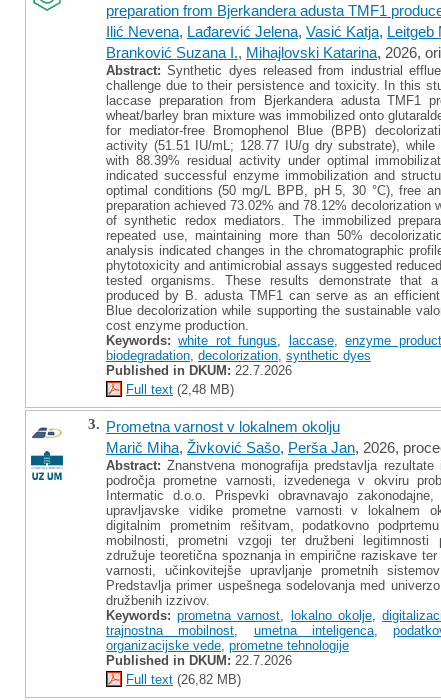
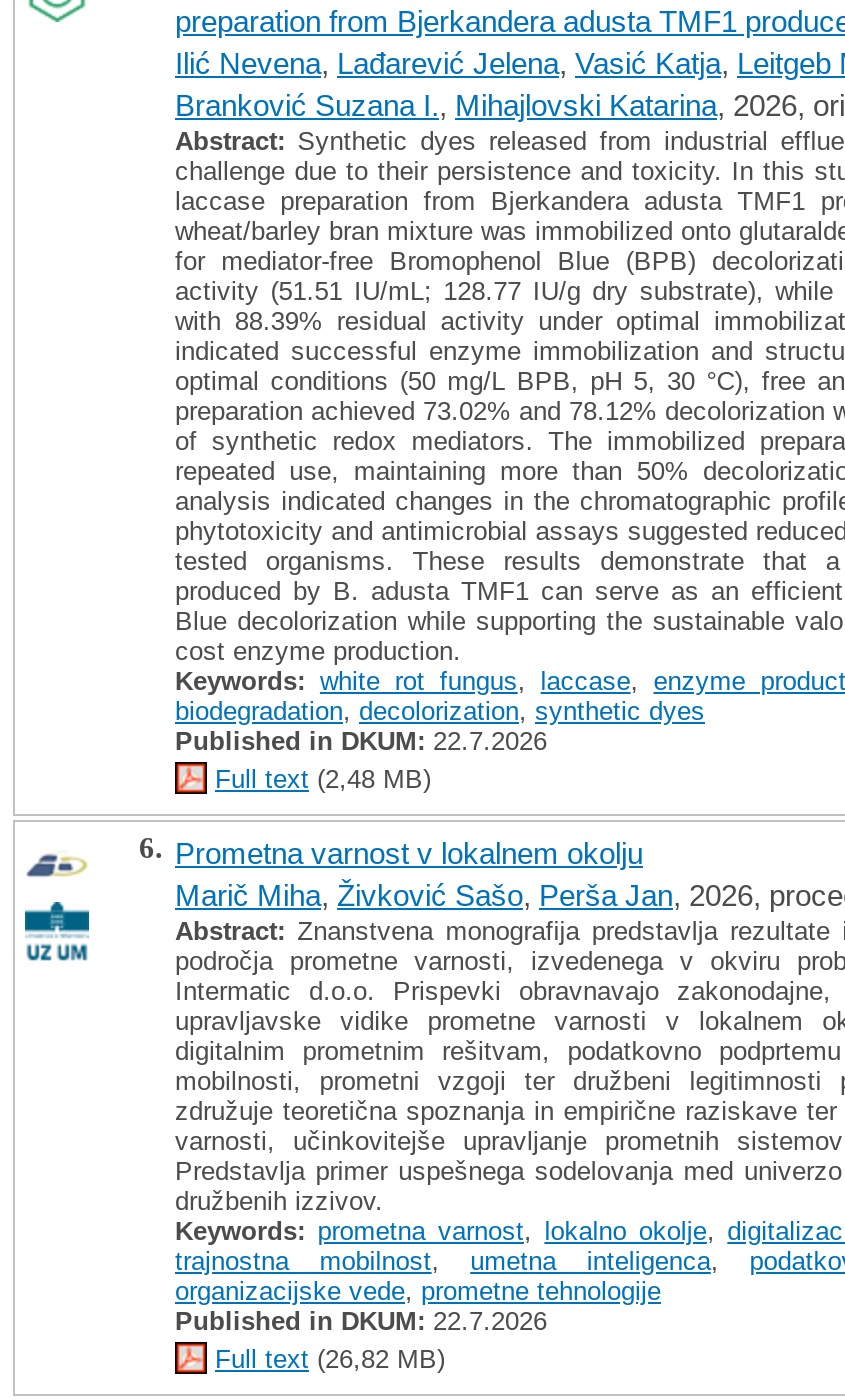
- 3. Prometna varnost v lokalnem okolju
+ 6. Prometna varnost v lokalnem okolju
